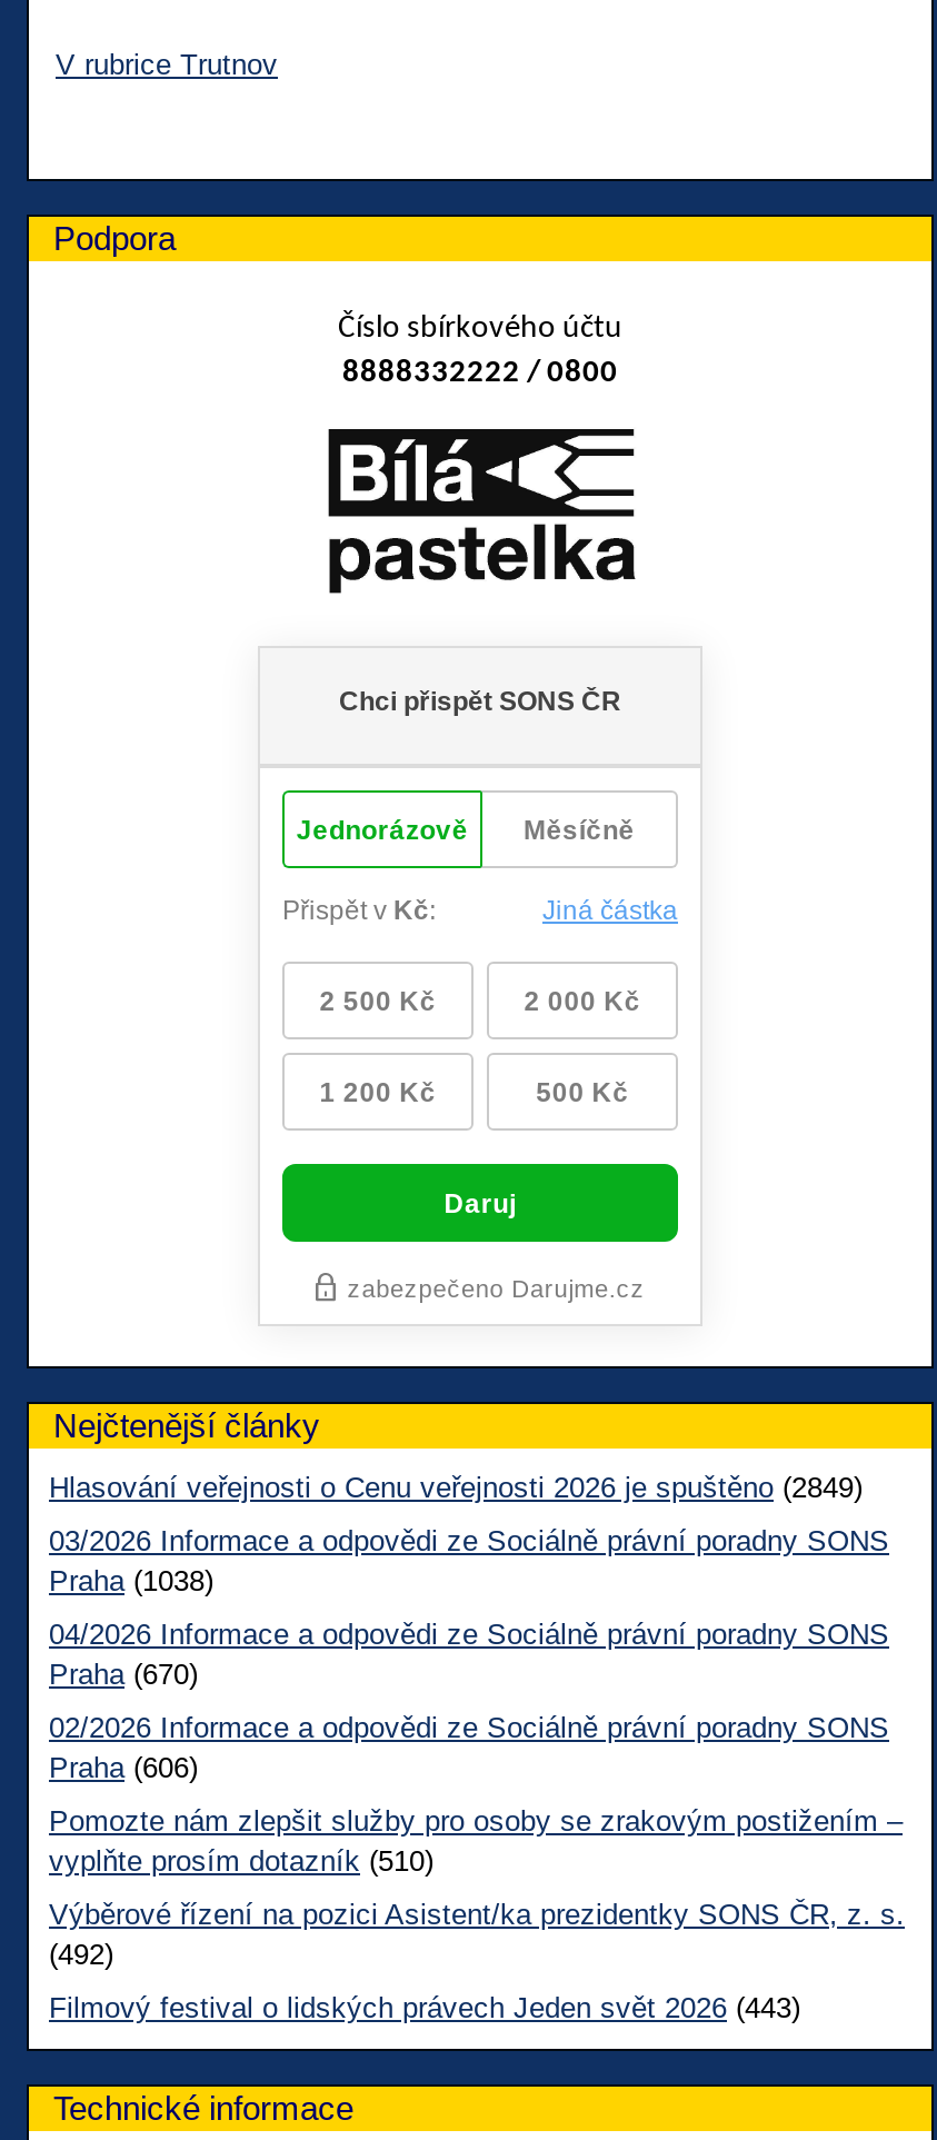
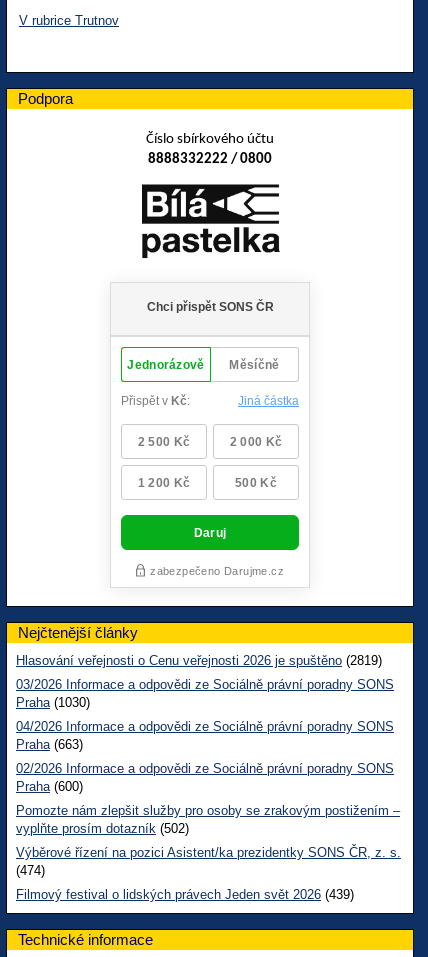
- Hlasování veřejnosti o Cenu veřejnosti 2026 je spuštěno (2849)
+ Hlasování veřejnosti o Cenu veřejnosti 2026 je spuštěno (2819)

- Praha (1038)
+ Praha (1030)

- Praha (670)
+ Praha (663)

- Praha (606)
+ Praha (600)

- vyplňte prosím dotazník (510)
+ vyplňte prosím dotazník (502)

- (492)
+ (474)

- Filmový festival o lidských právech Jeden svět 2026 (443)
+ Filmový festival o lidských právech Jeden svět 2026 (439)
